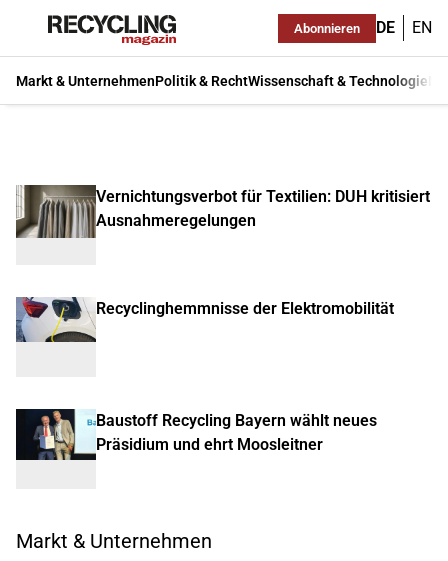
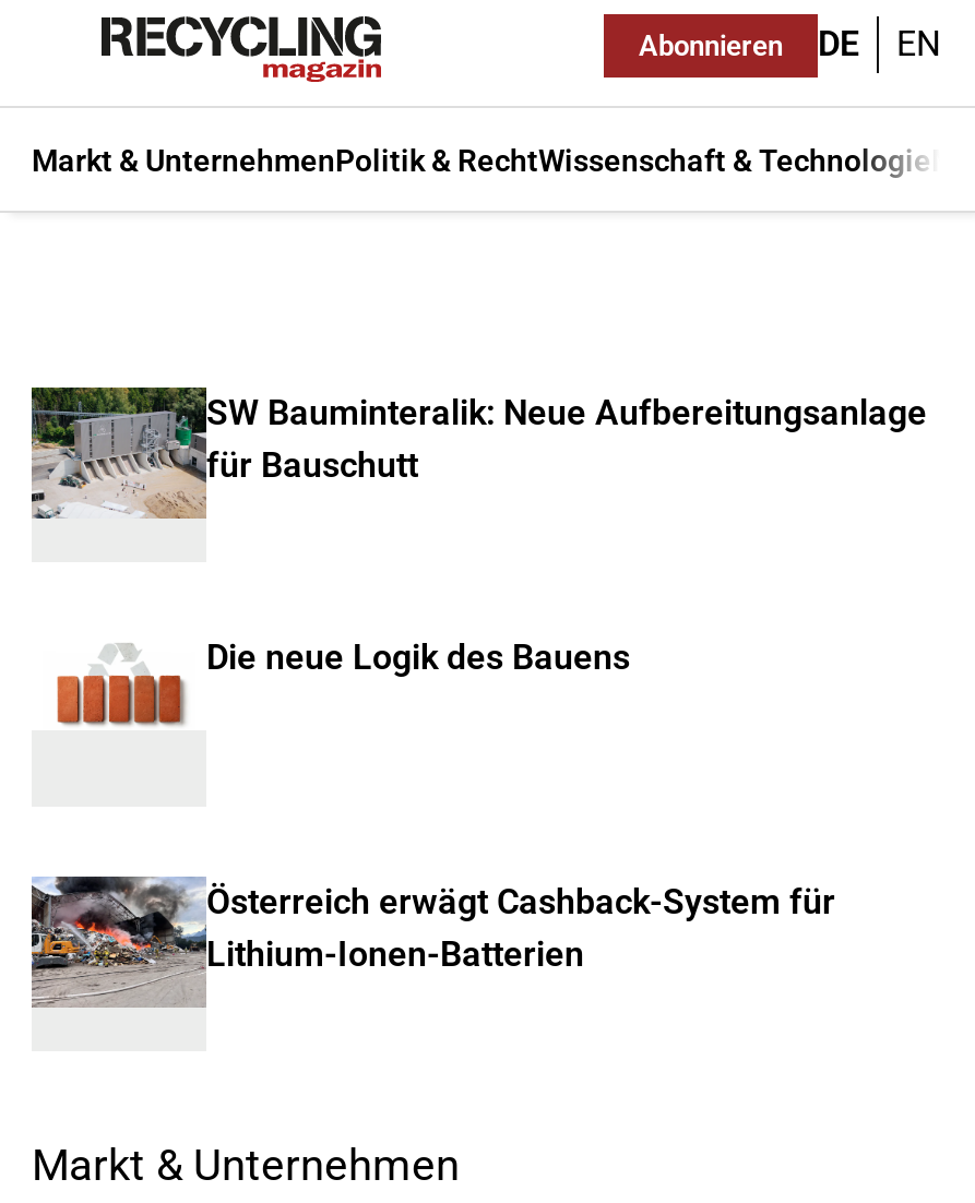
- [image]
- Vernichtungsverbot für Textilien: DUH kritisiert
- Ausnahmeregelungen
+ [image]
+ SW Bauminteralik: Neue Aufbereitungsanlage
+ für Bauschutt

- [image]
- Recyclinghemmnisse der Elektromobilität
+ [image]
+ Die neue Logik des Bauens

- [image]
- Baustoff Recycling Bayern wählt neues
- Präsidium und ehrt Moosleitner
+ [image]
+ Österreich erwägt Cashback-System für
+ Lithium-Ionen-Batterien
